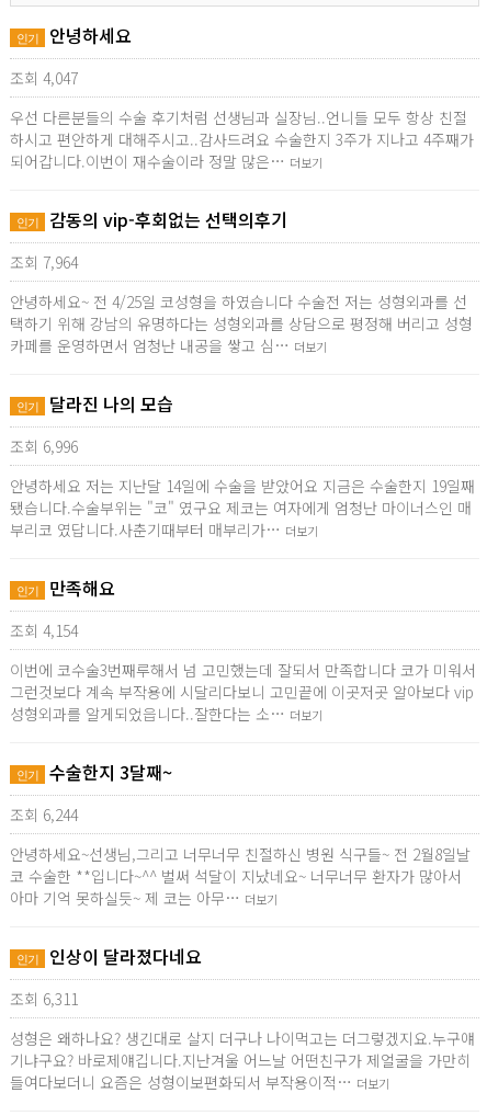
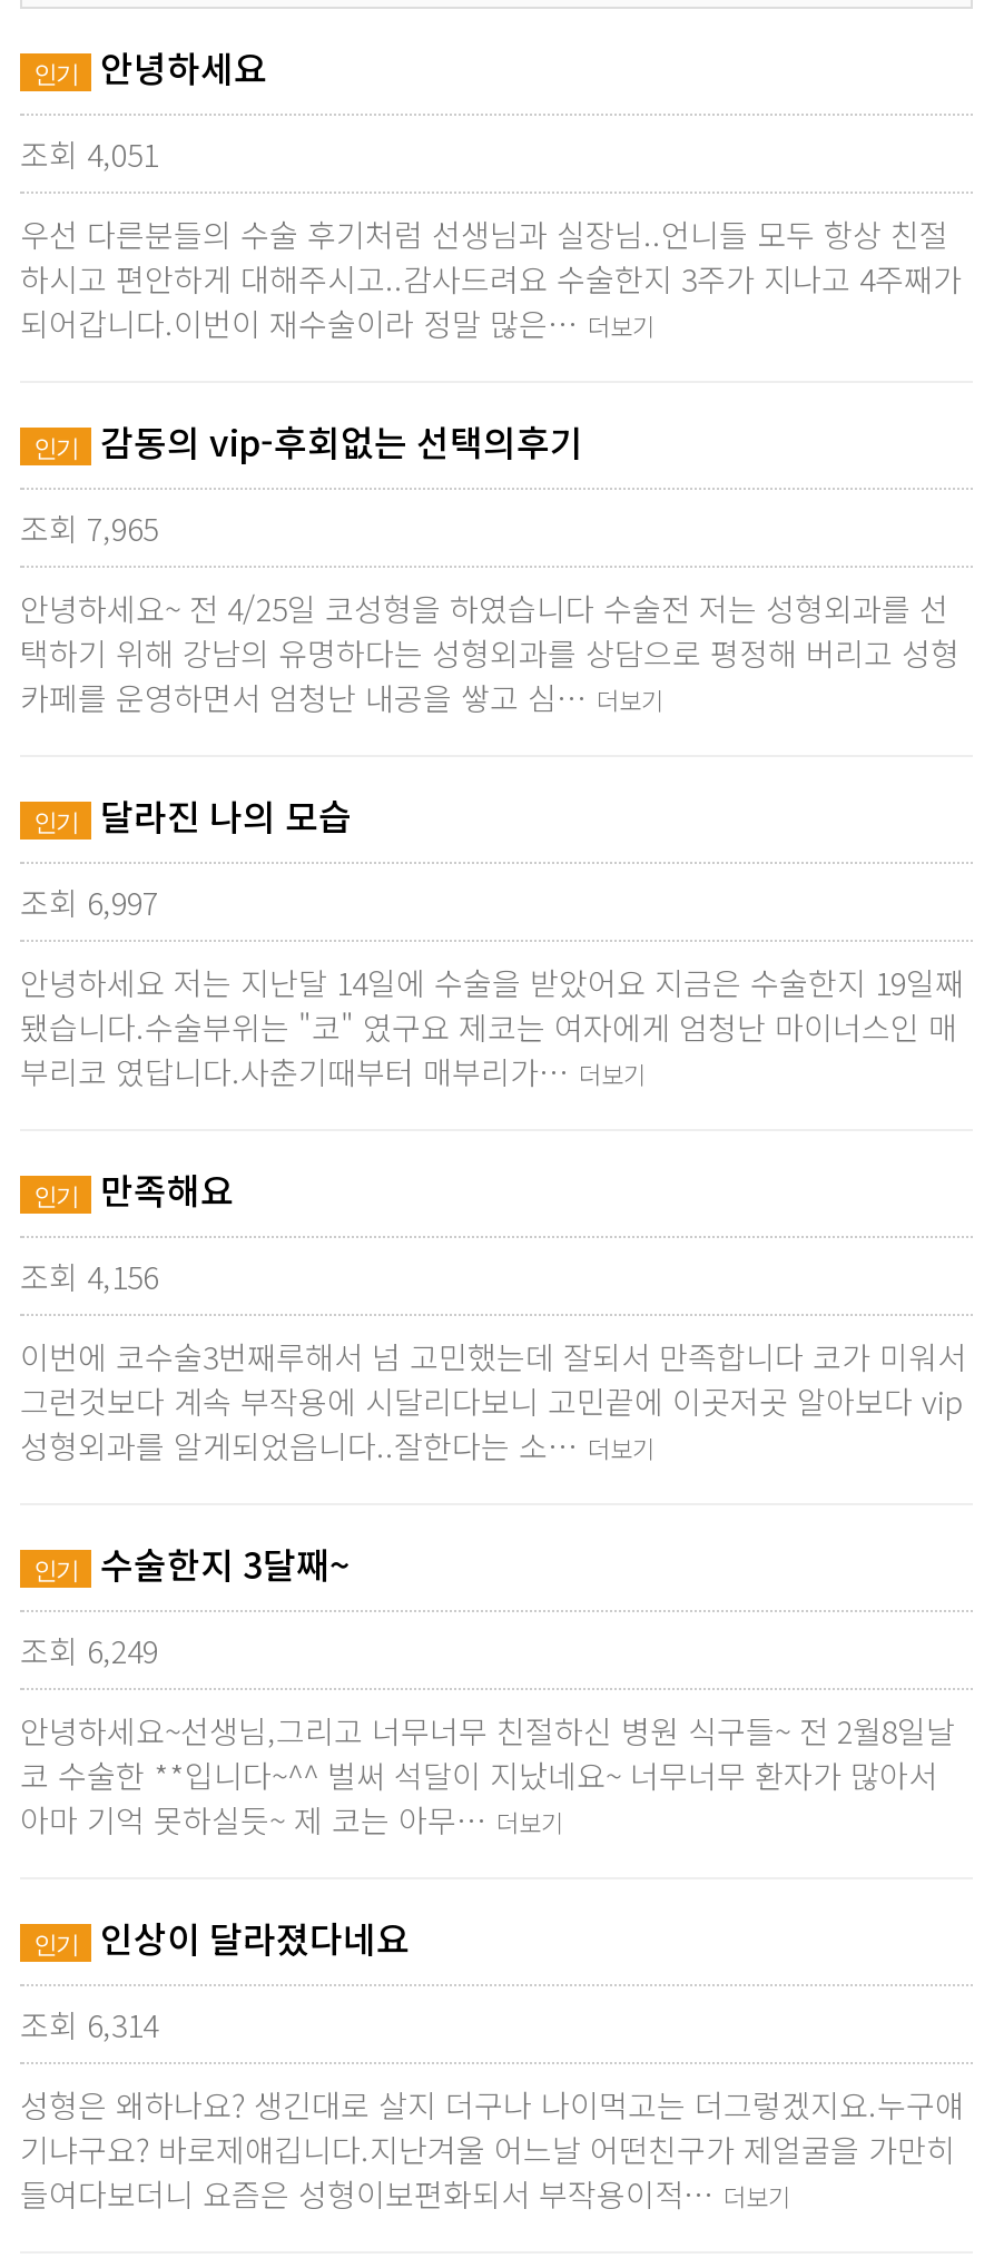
- 조회 4,047
+ 조회 4,051

- 조회 7,964
+ 조회 7,965

- 조회 6,996
+ 조회 6,997

- 조회 4,154
+ 조회 4,156

- 조회 6,244
+ 조회 6,249

- 조회 6,311
+ 조회 6,314
